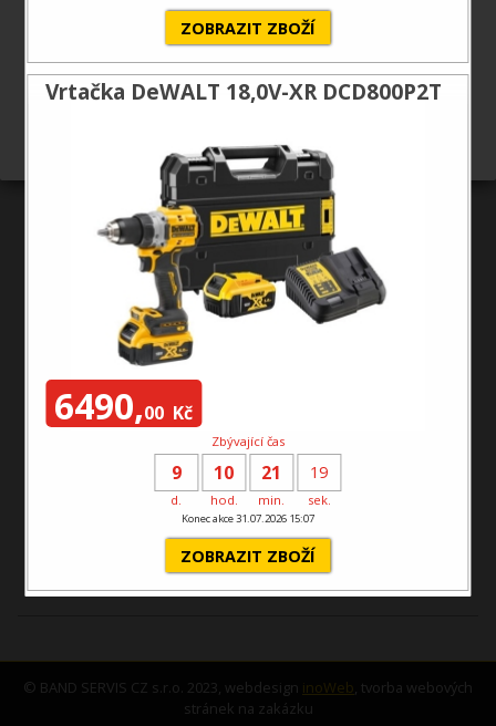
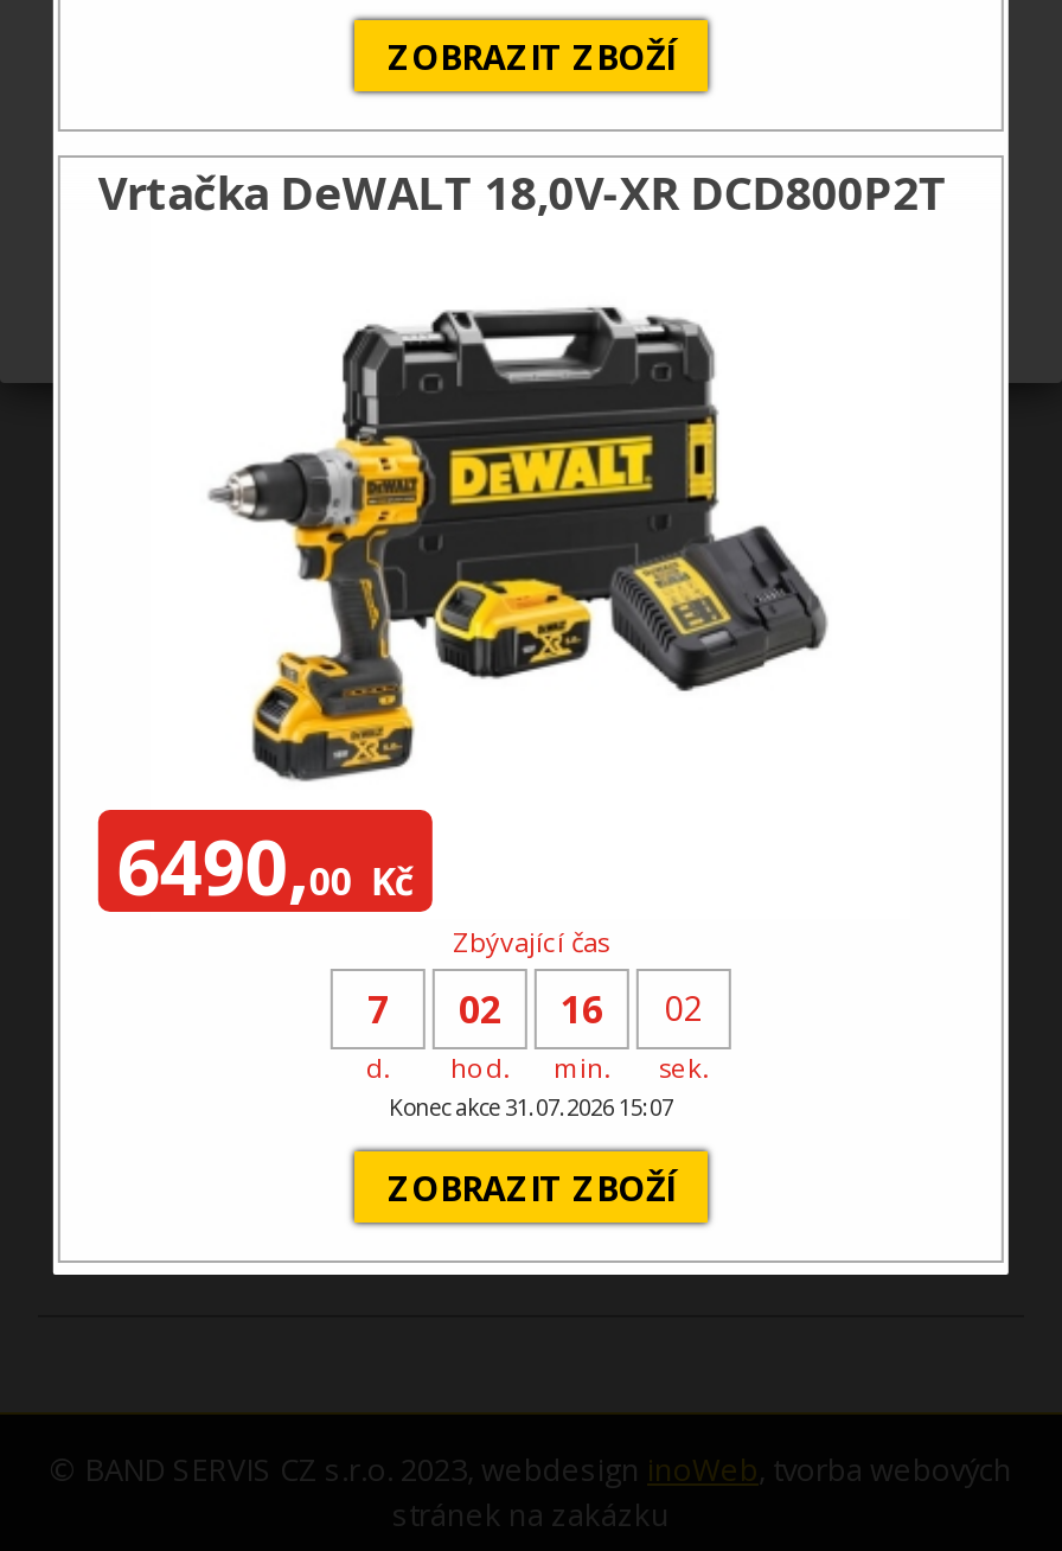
- 9
+ 7

- 10
+ 02

- 21
+ 16

- 19
+ 02
